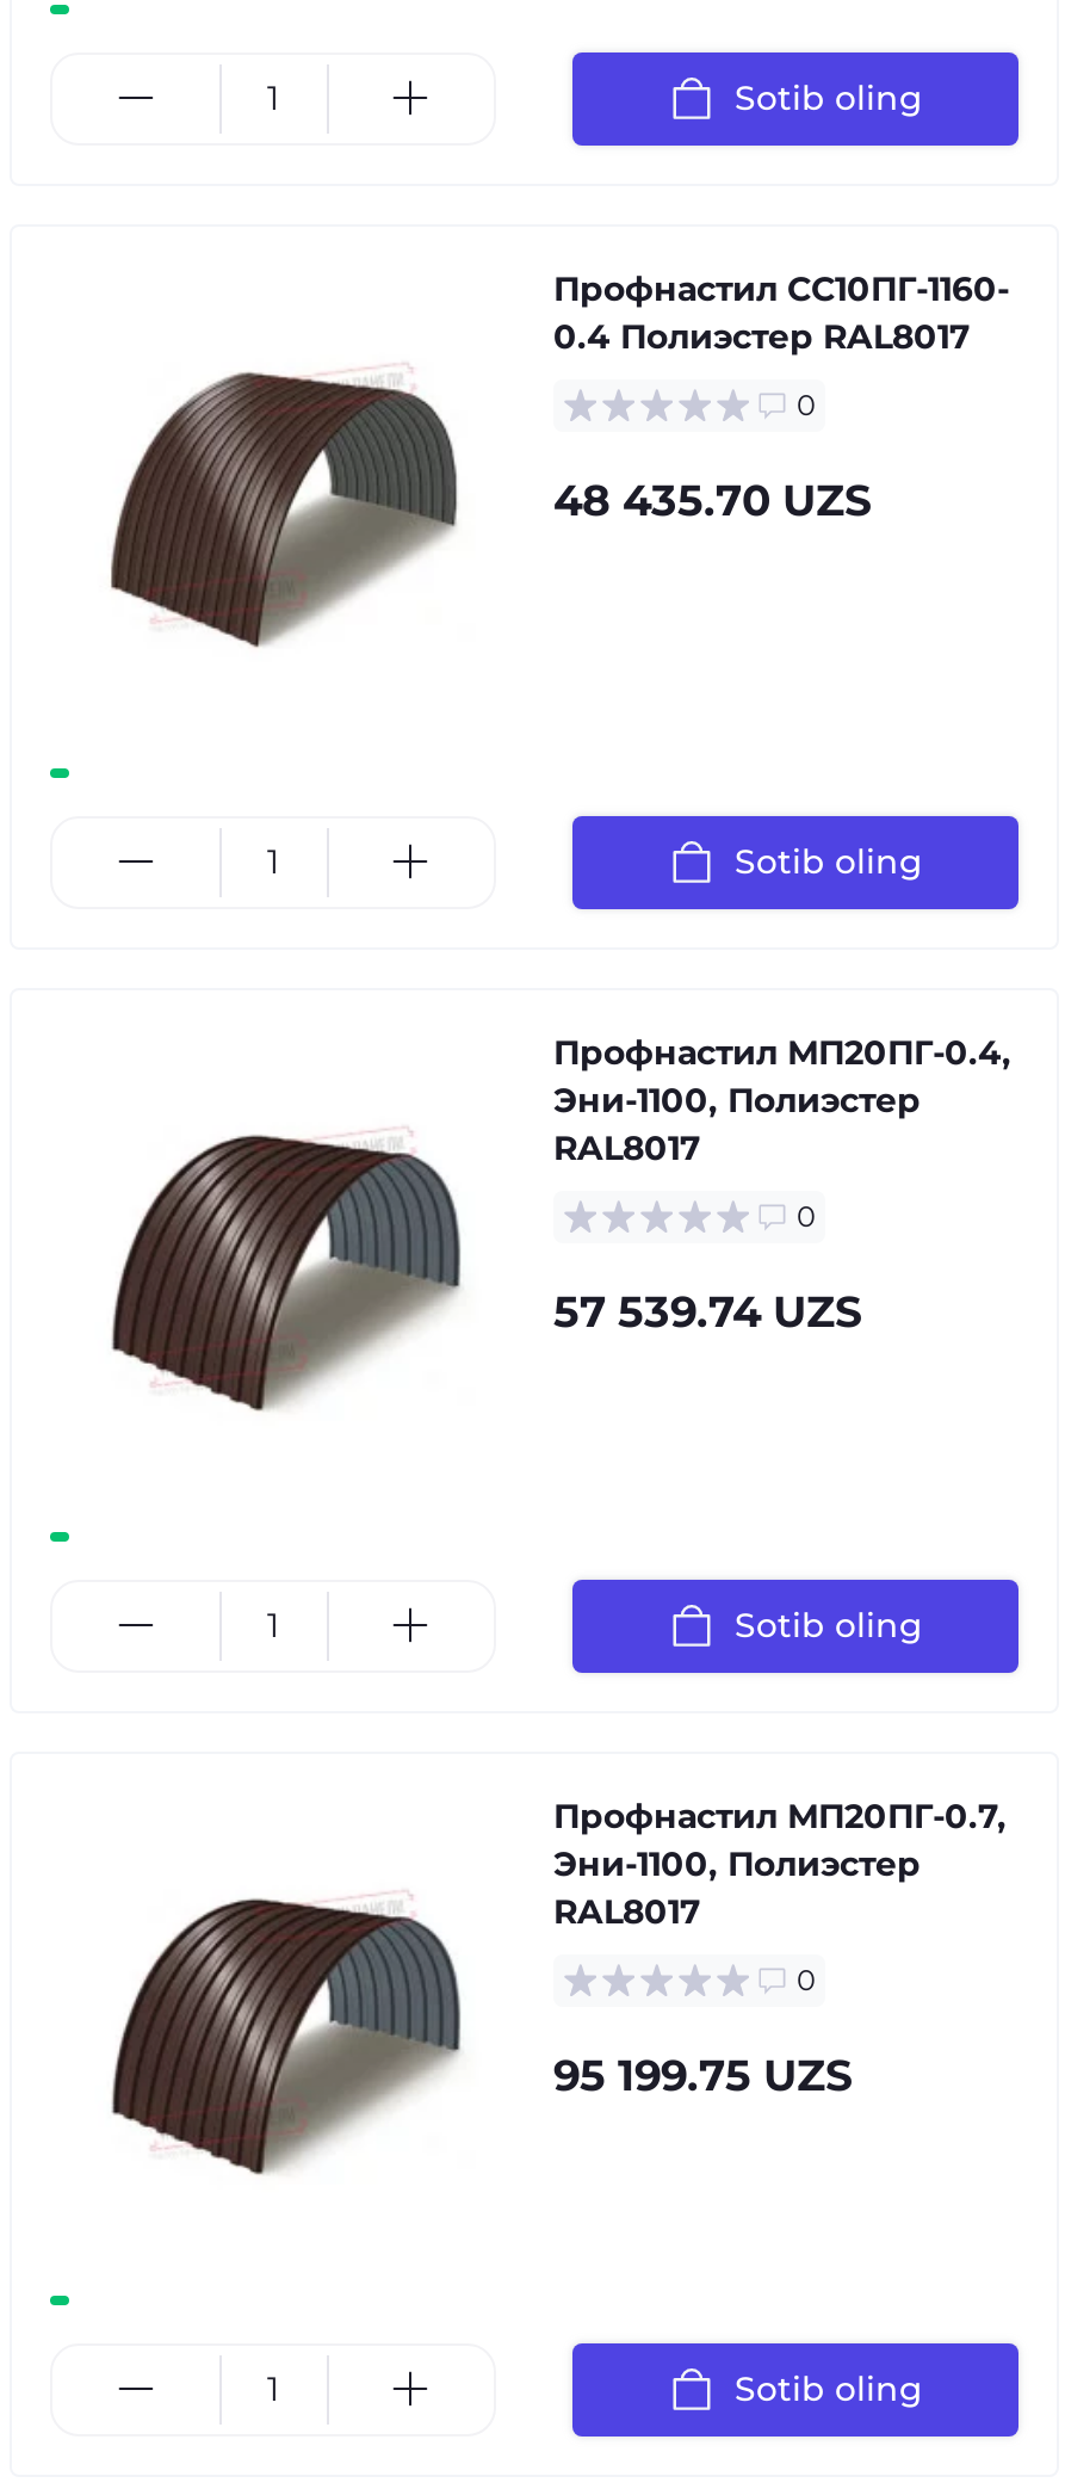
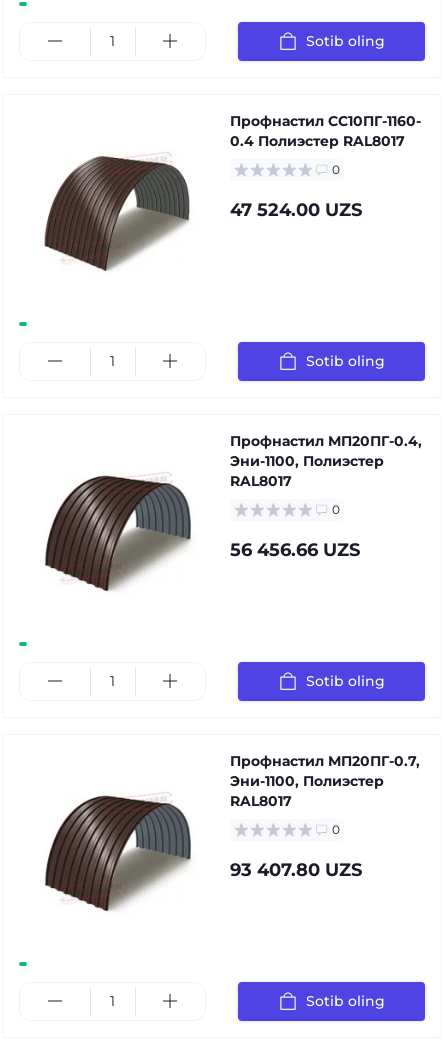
- 48 435.70 UZS
+ 47 524.00 UZS

- 57 539.74 UZS
+ 56 456.66 UZS

- 95 199.75 UZS
+ 93 407.80 UZS
